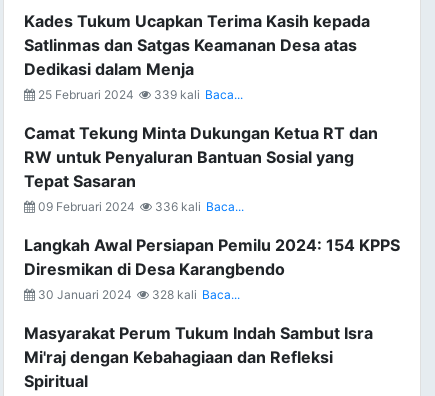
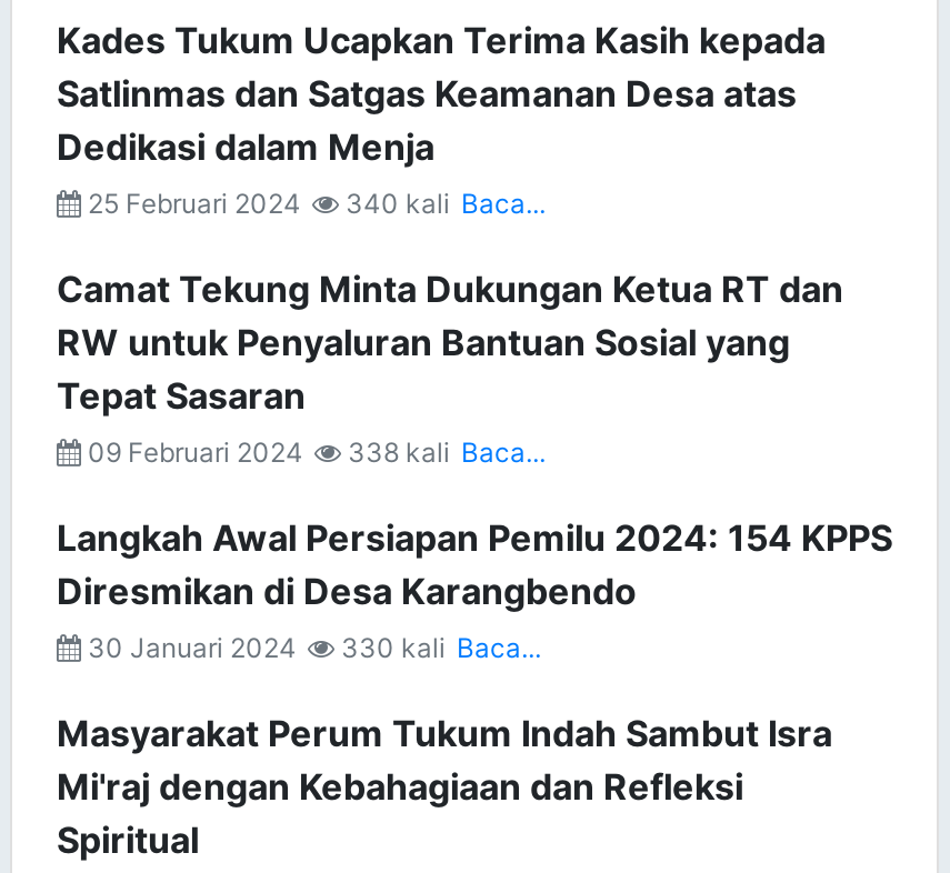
- 25 Februari 2024 339 kali Baca...
+ 25 Februari 2024 340 kali Baca...

- 09 Februari 2024 336 kali Baca...
+ 09 Februari 2024 338 kali Baca...

- 328 kali Baca...
+ 330 kali Baca...
